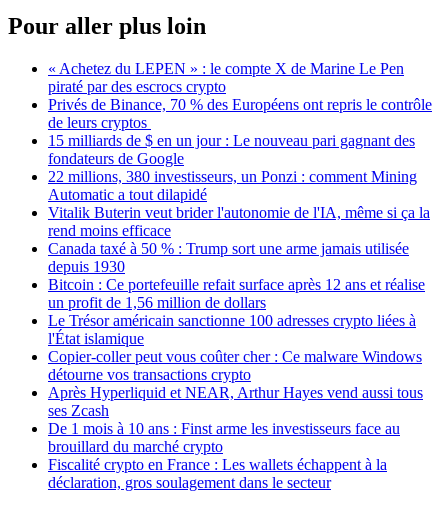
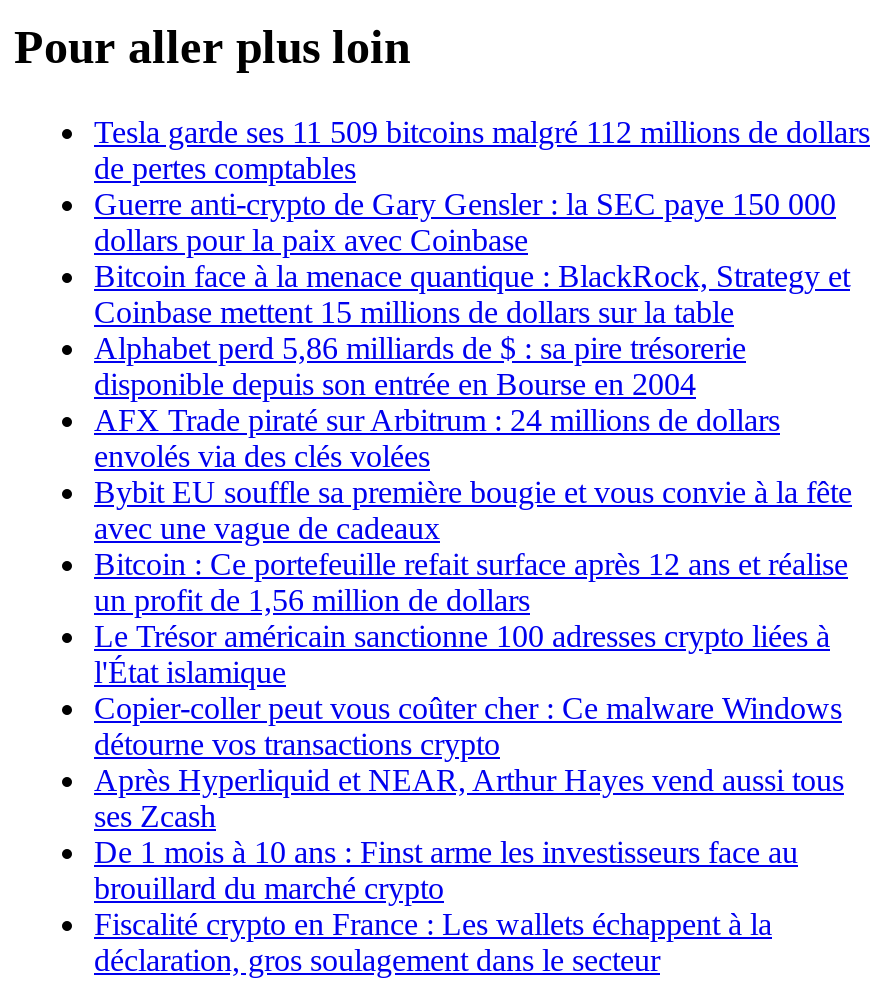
- « Achetez du LEPEN » : le compte X de Marine Le Pen
- piraté par des escrocs crypto
- Privés de Binance, 70 % des Européens ont repris le contrôle
- de leurs cryptos
- 15 milliards de $ en un jour : Le nouveau pari gagnant des
- fondateurs de Google
- 22 millions, 380 investisseurs, un Ponzi : comment Mining
- Automatic a tout dilapidé
- Vitalik Buterin veut brider l'autonomie de l'IA, même si ça la
- rend moins efficace
- Canada taxé à 50 % : Trump sort une arme jamais utilisée
- depuis 1930
+ Tesla garde ses 11 509 bitcoins malgré 112 millions de dollars
+ de pertes comptables
+ Guerre anti-crypto de Gary Gensler : la SEC paye 150 000
+ dollars pour la paix avec Coinbase
+ Bitcoin face à la menace quantique : BlackRock, Strategy et
+ Coinbase mettent 15 millions de dollars sur la table
+ Alphabet perd 5,86 milliards de $ : sa pire trésorerie
+ disponible depuis son entrée en Bourse en 2004
+ AFX Trade piraté sur Arbitrum : 24 millions de dollars
+ envolés via des clés volées
+ Bybit EU souffle sa première bougie et vous convie à la fête
+ avec une vague de cadeaux
